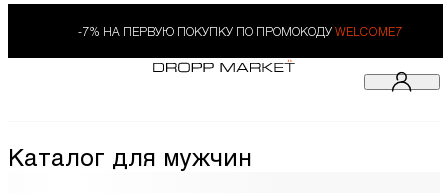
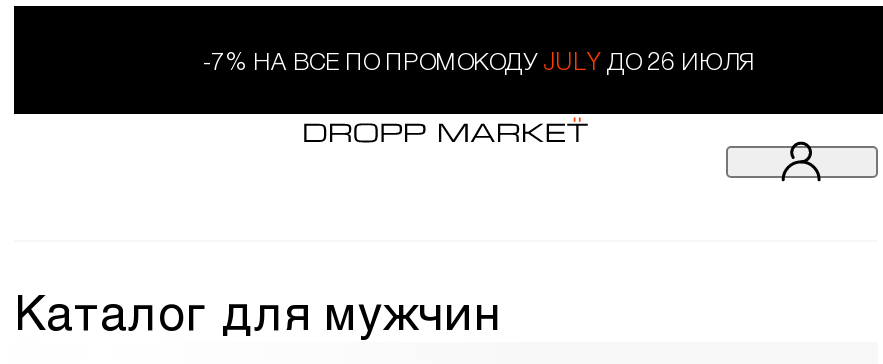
- -7% НА ПЕРВУЮ ПОКУПКУ ПО ПРОМОКОДУ WELCOME7
+ -7% НА ВСЕ ПО ПРОМОКОДУ JULY ДО 26 ИЮЛЯ
